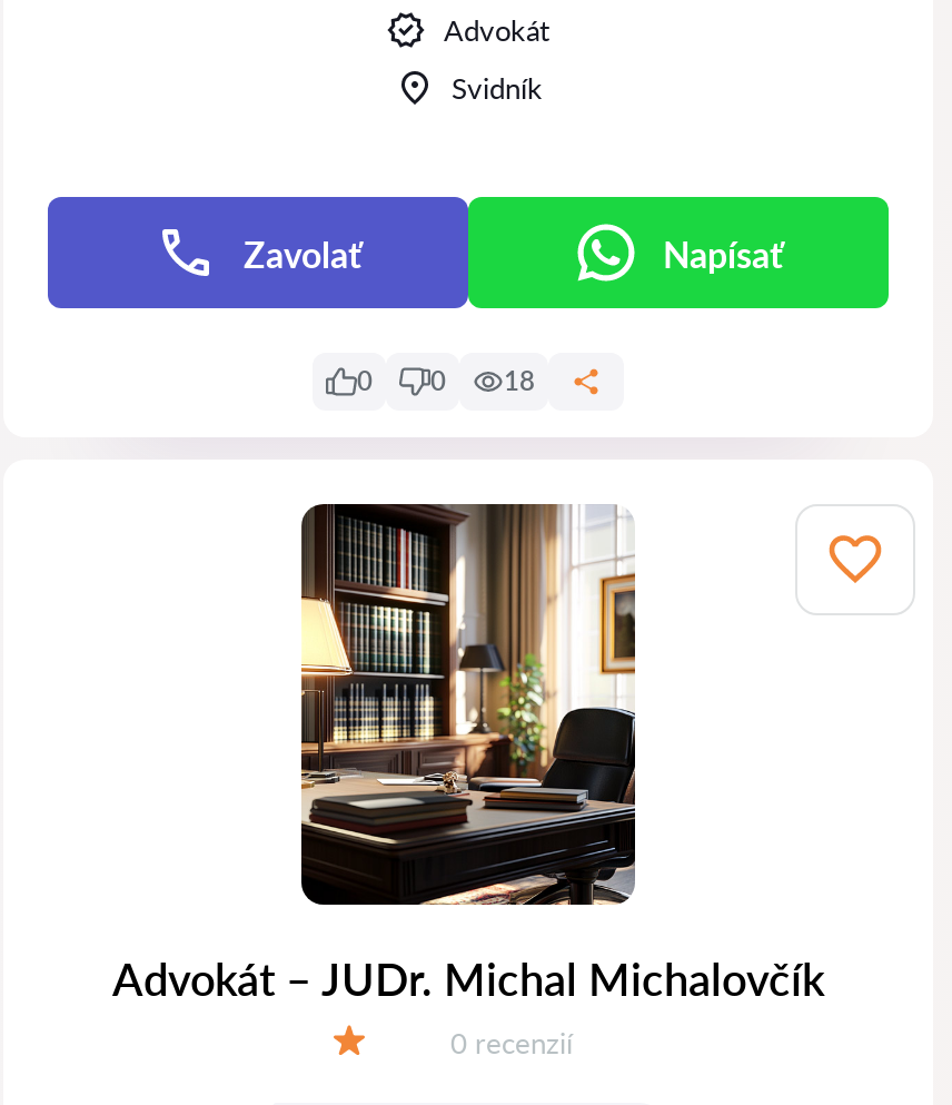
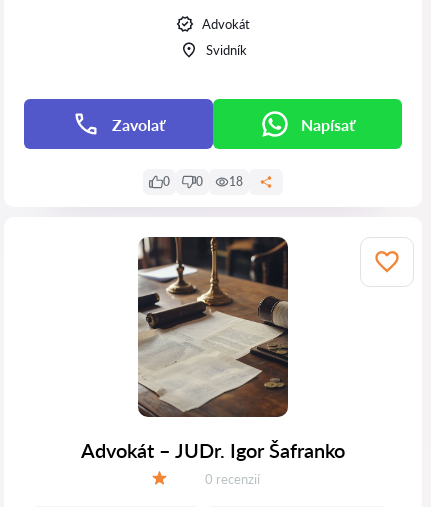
- [image]
- Advokát – JUDr. Michal Michalovčík
+ [image]
+ Advokát – JUDr. Igor Šafranko
